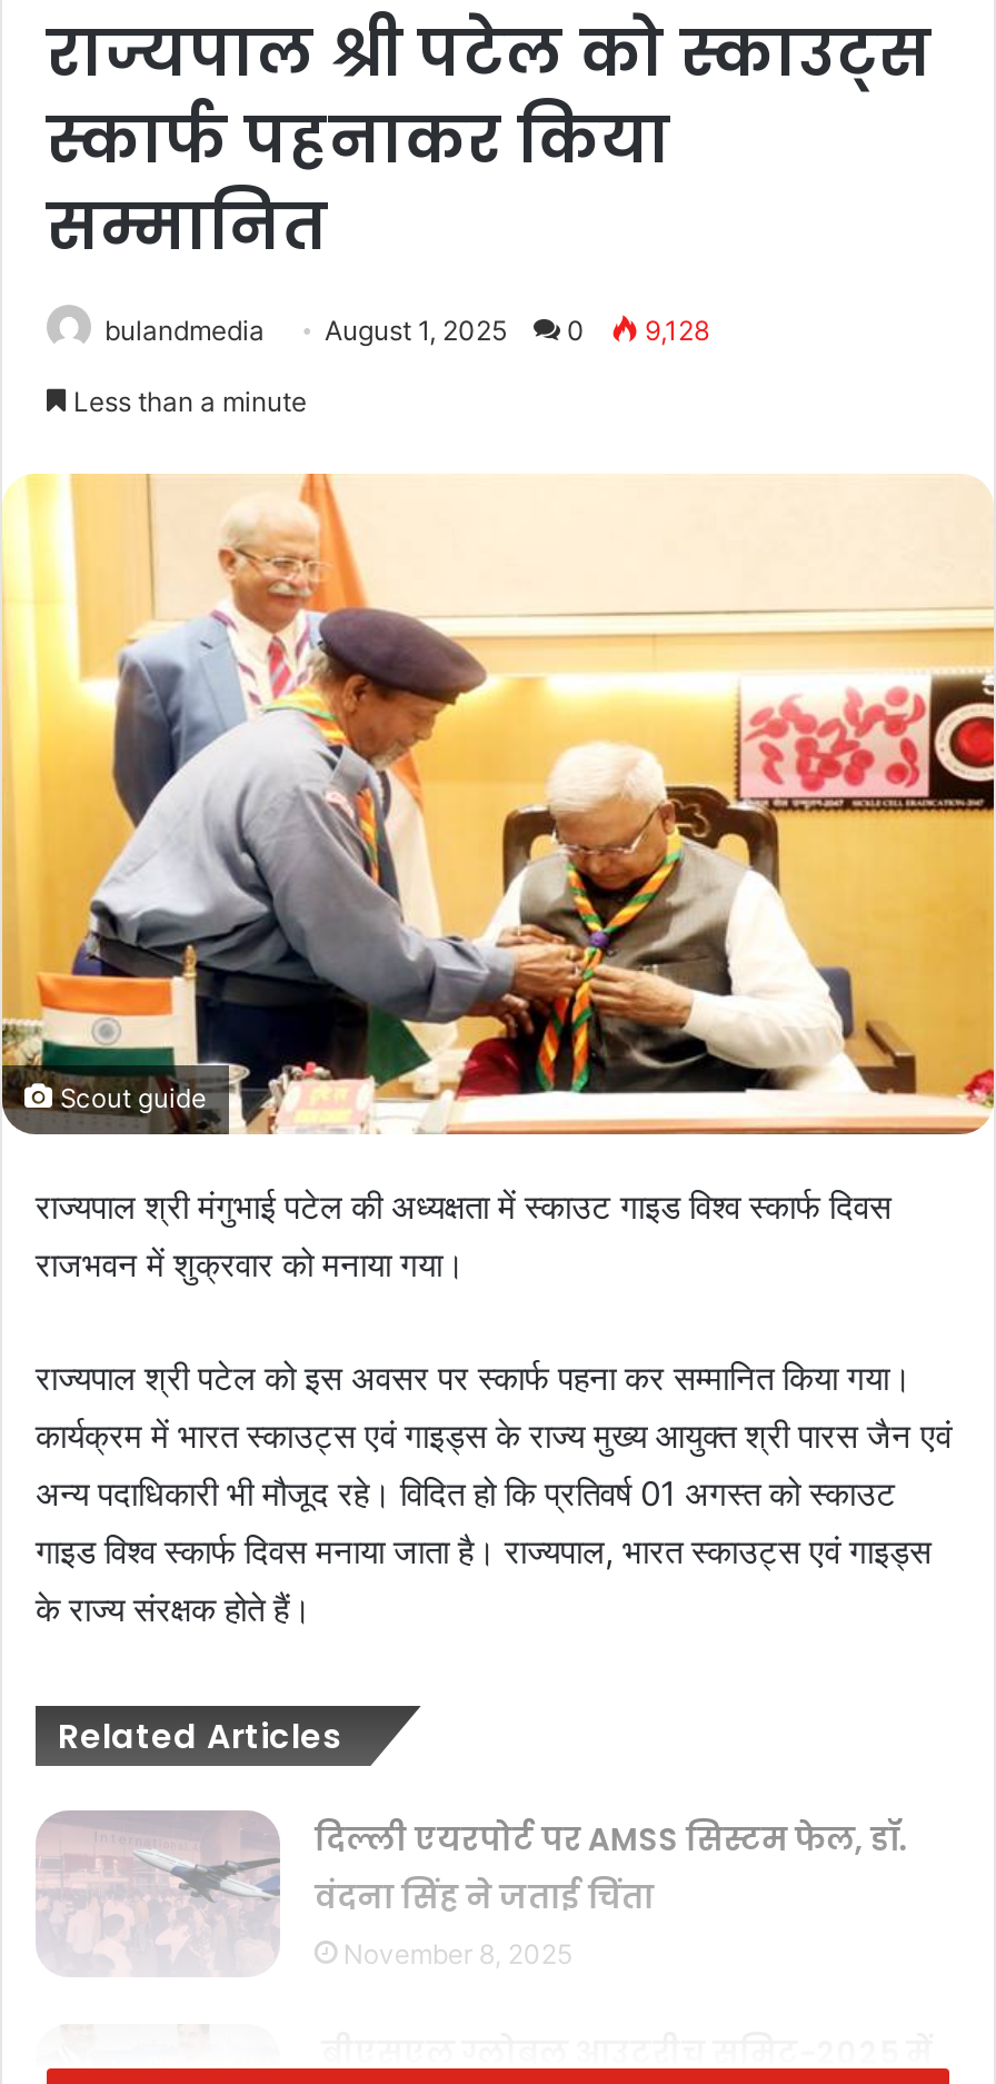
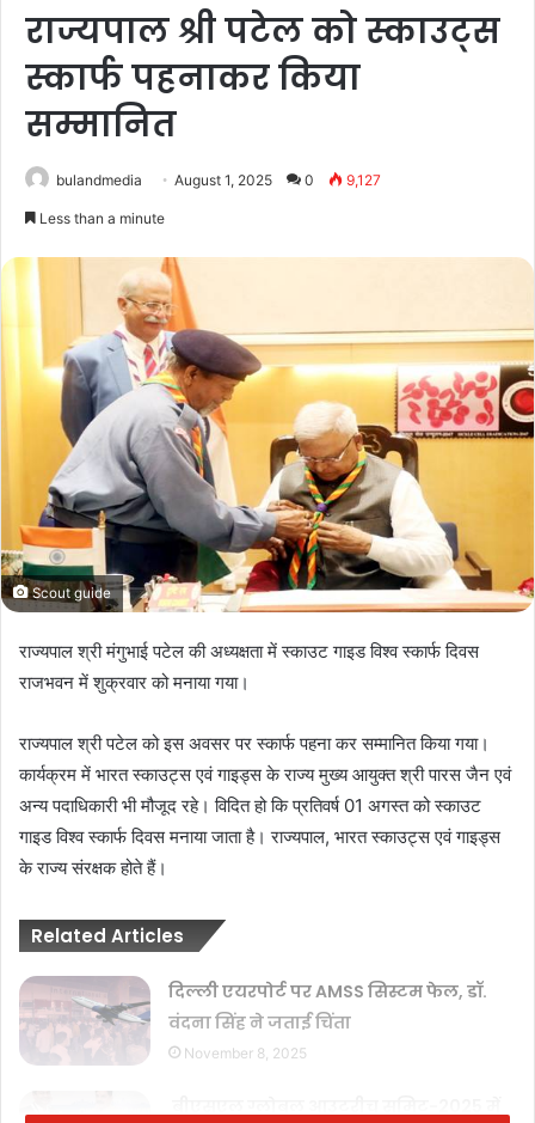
- bulandmedia August 1, 2025 0 9,128
+ bulandmedia August 1, 2025 0 9,127
